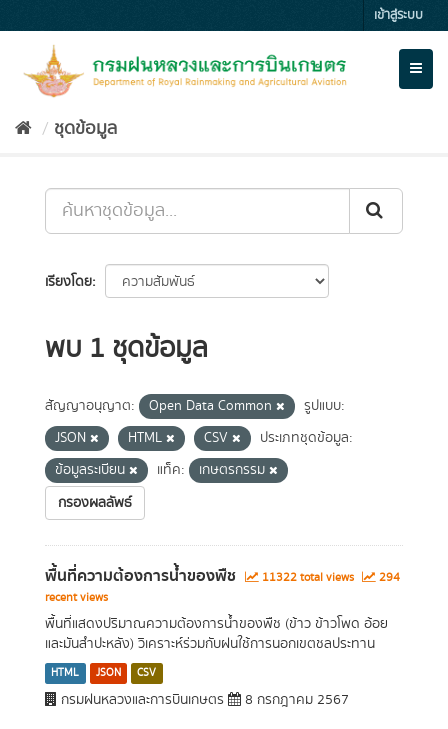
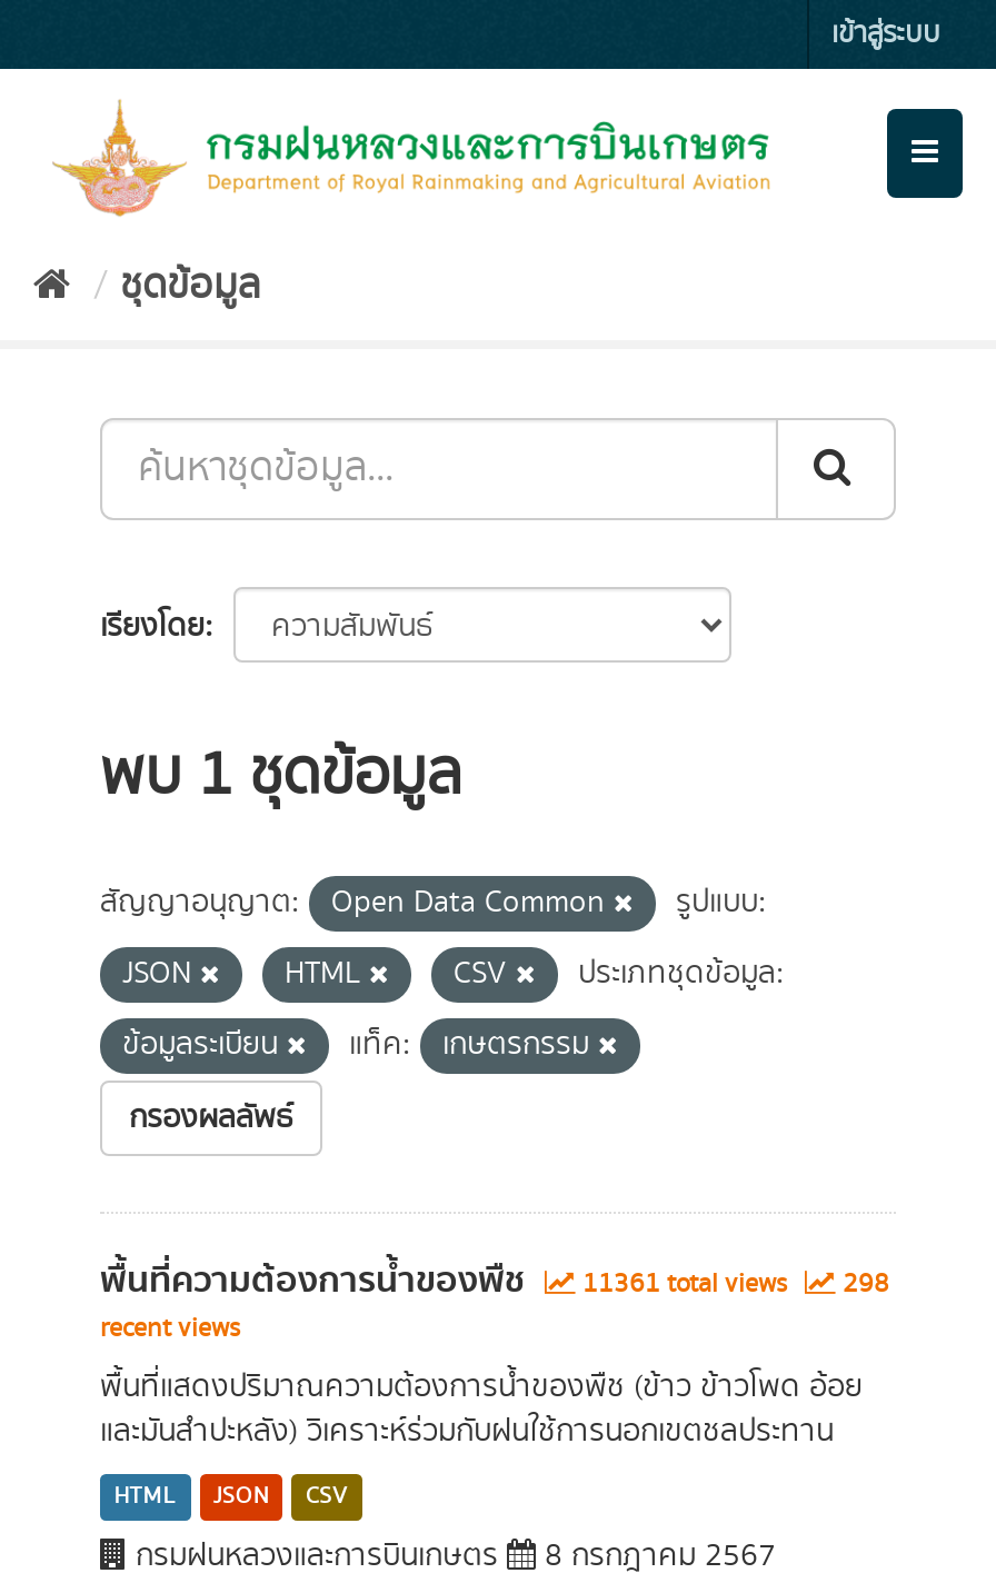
- 11322 total views
+ 11361 total views

- 294
+ 298
